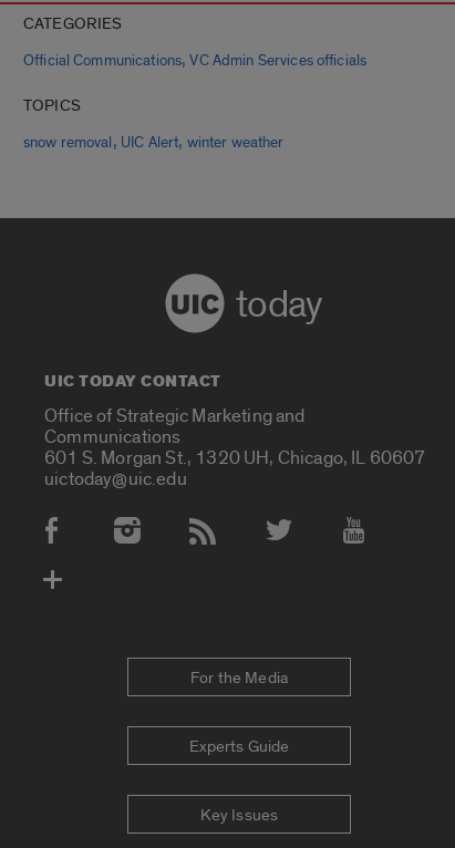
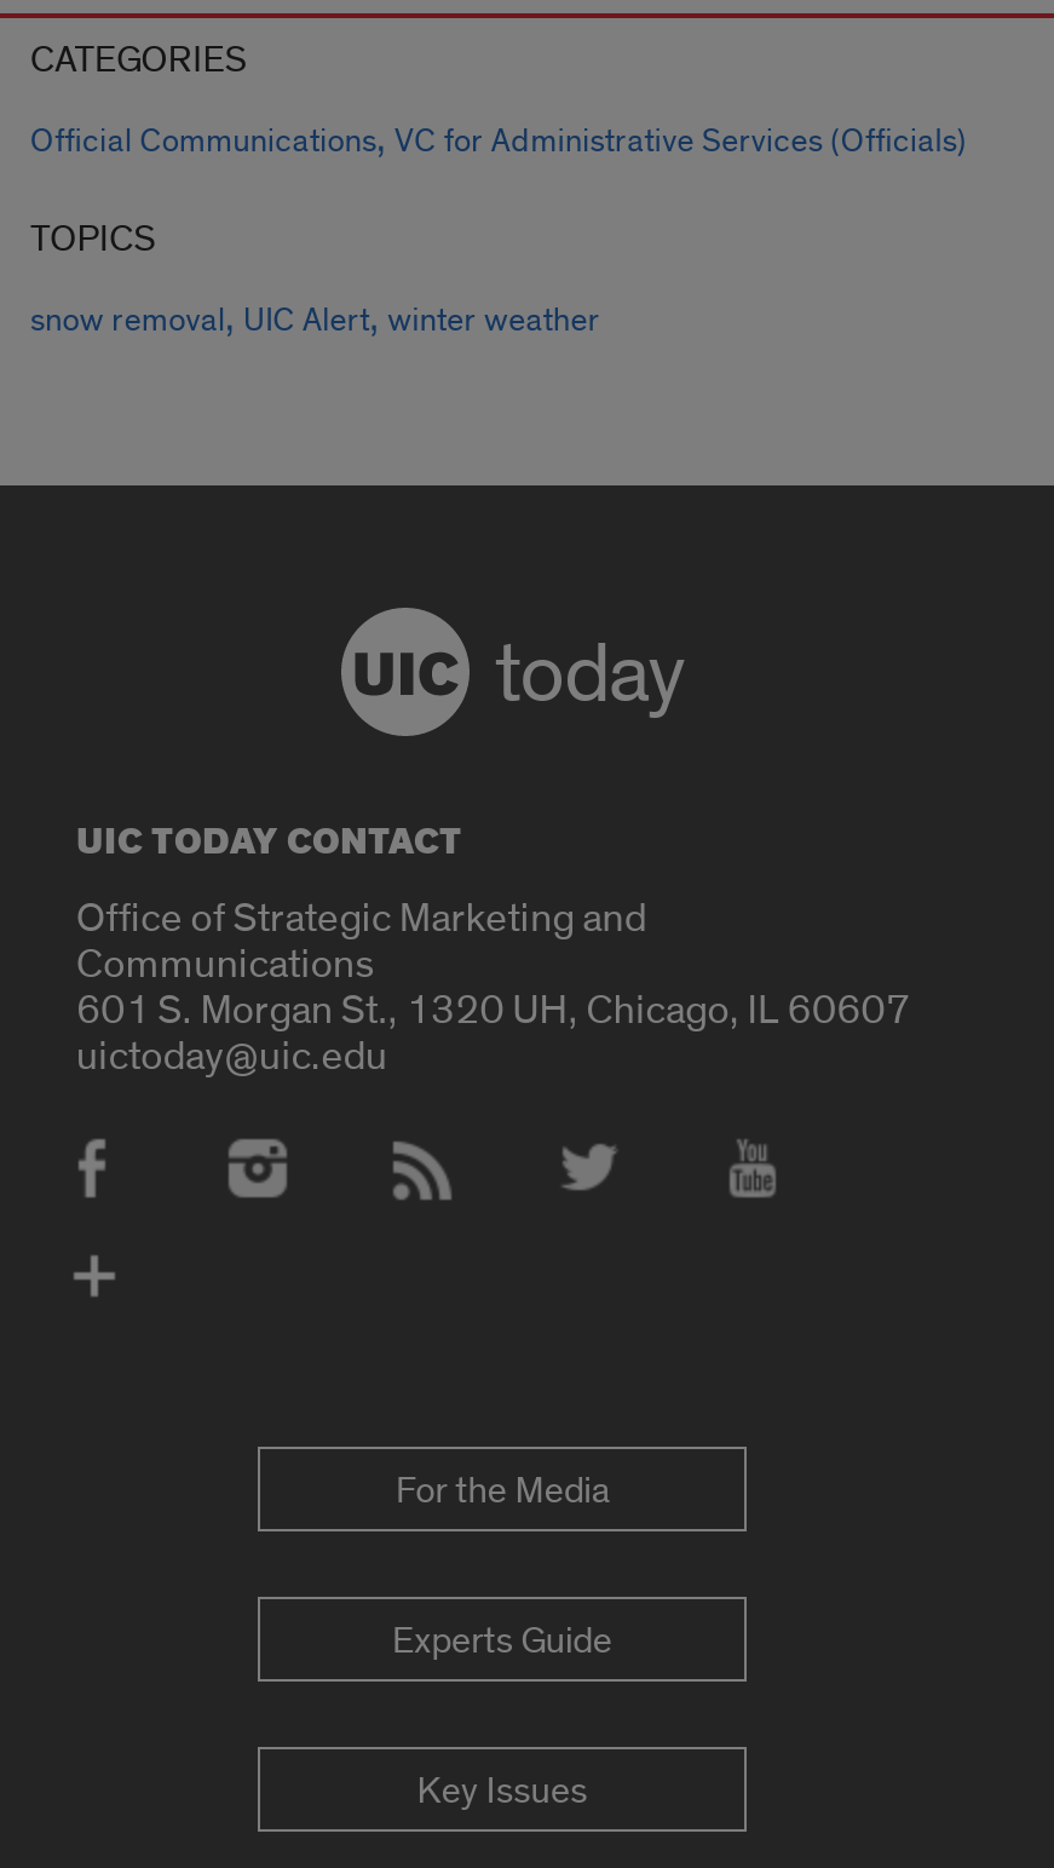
- Official Communications, VC Admin Services officials
+ Official Communications, VC for Administrative Services (Officials)
